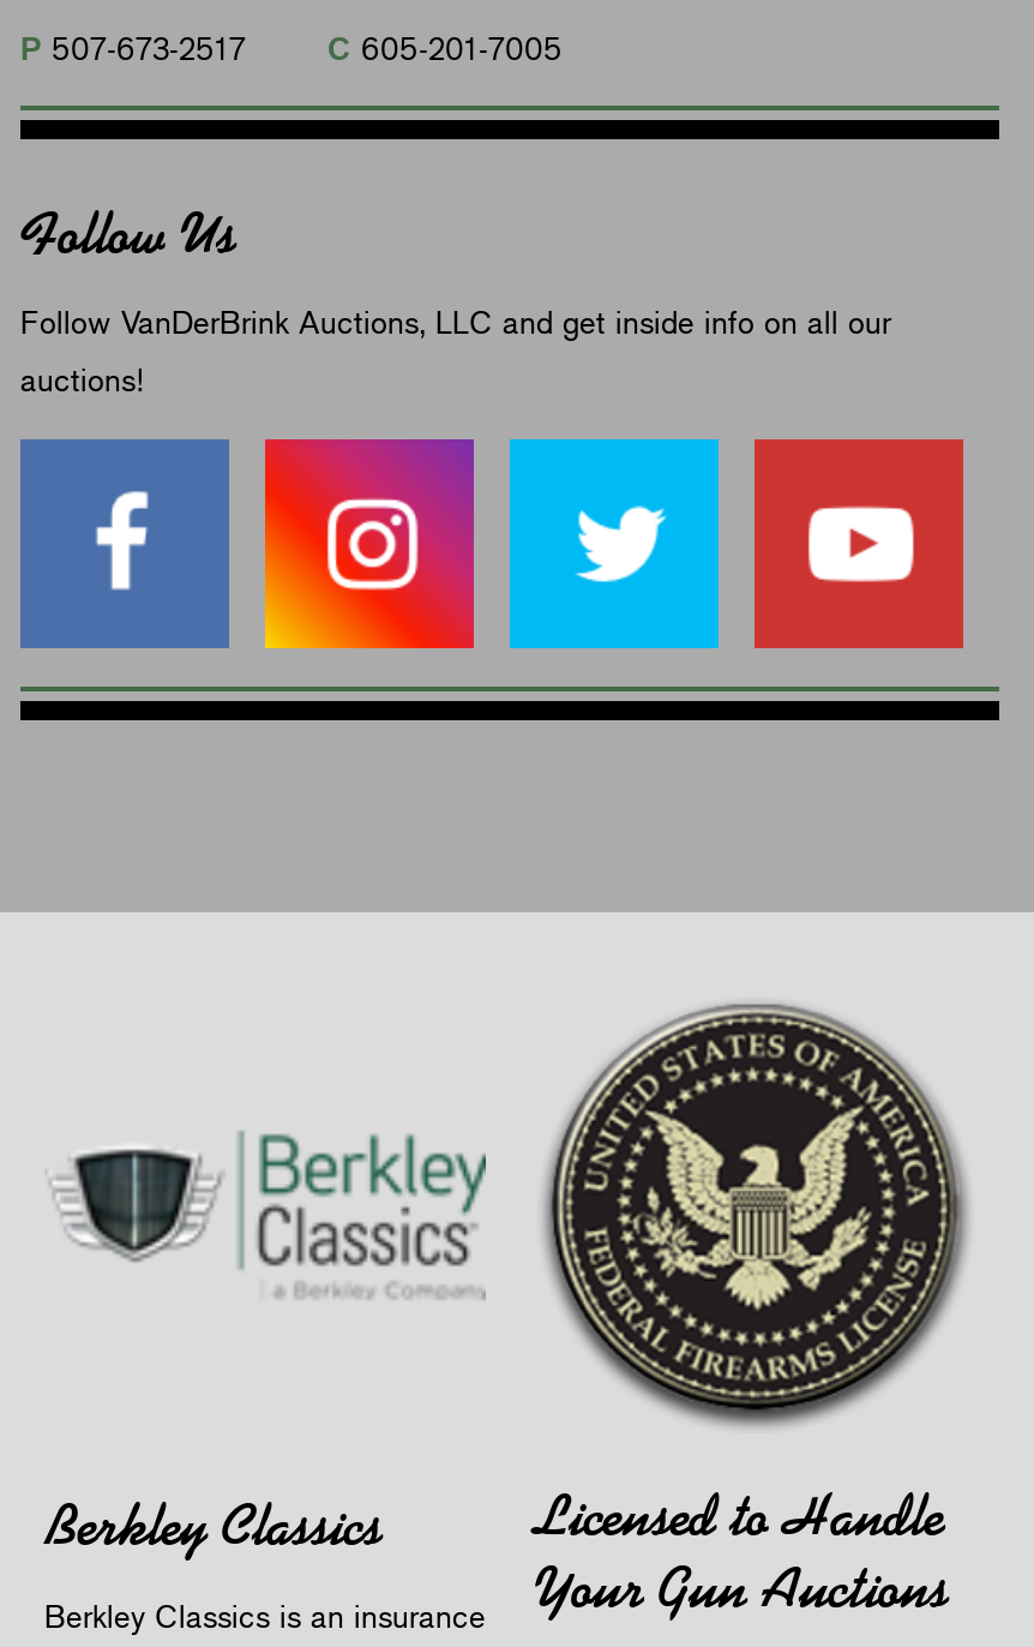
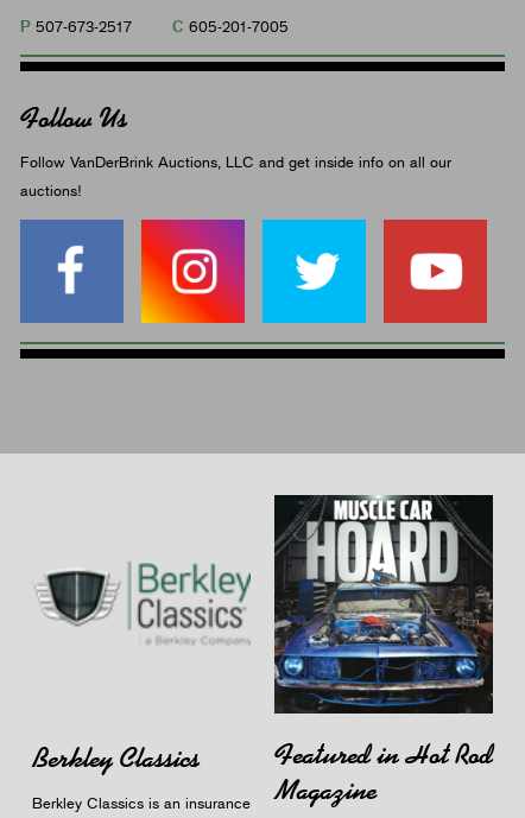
- [image]
- Licensed to Handle
- Your Gun Auctions
+ [image]
+ Featured in Hot Rod
+ Magazine
